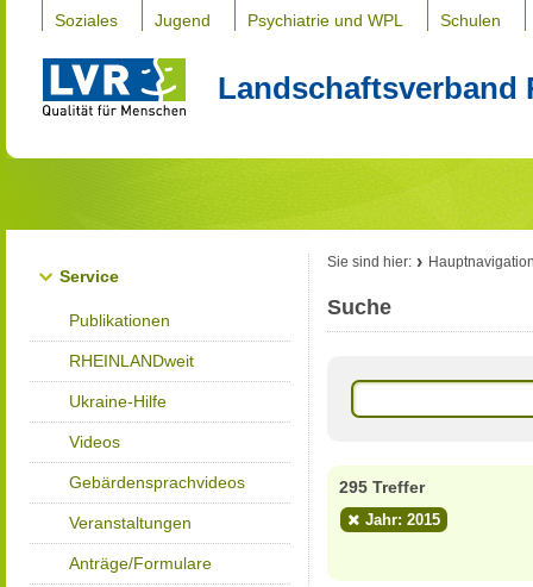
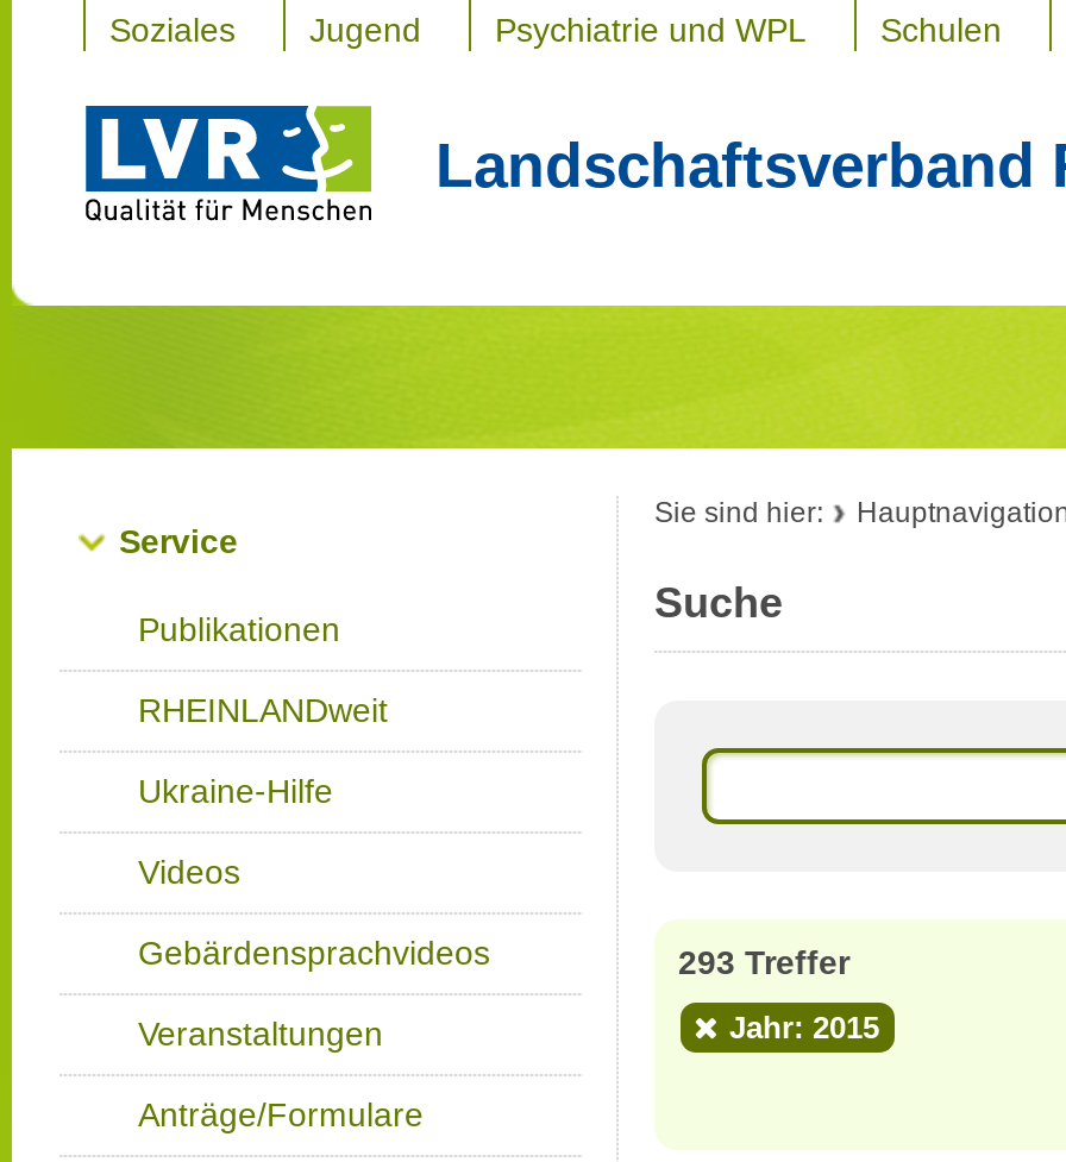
- 295 Treffer
+ 293 Treffer
